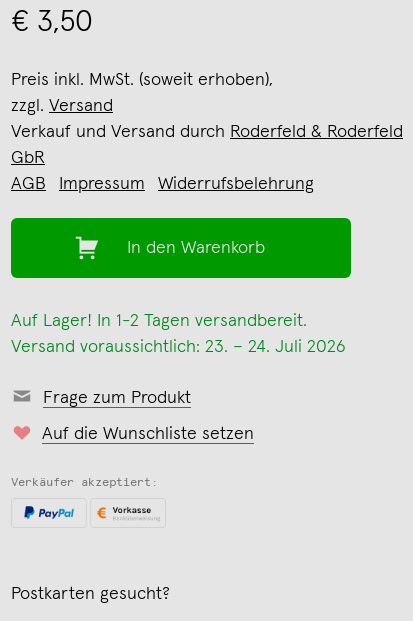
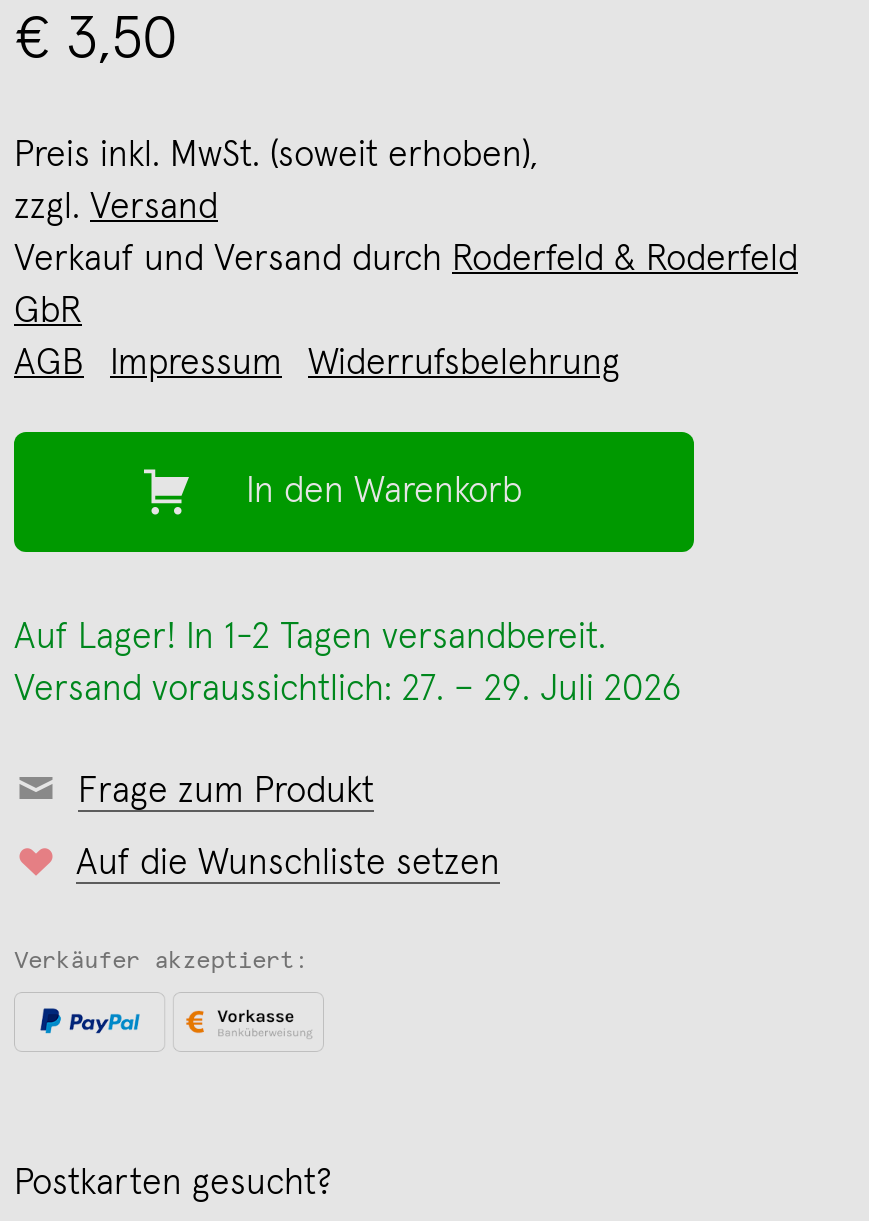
- Versand voraussichtlich: 23. – 24. Juli 2026
+ Versand voraussichtlich: 27. – 29. Juli 2026
